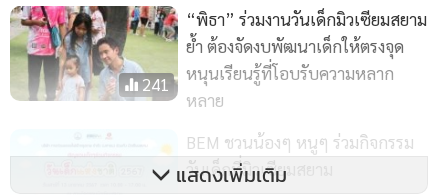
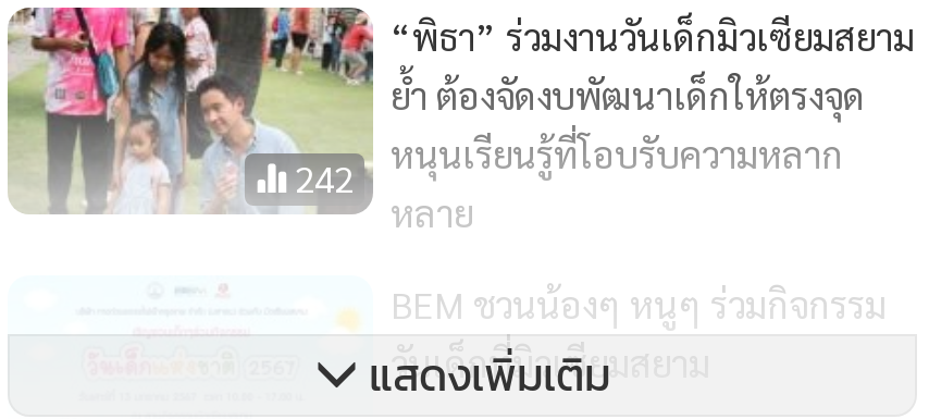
- 241 หนุนเรียนรู้ที่โอบรับความหลาก
+ 242 หนุนเรียนรู้ที่โอบรับความหลาก
